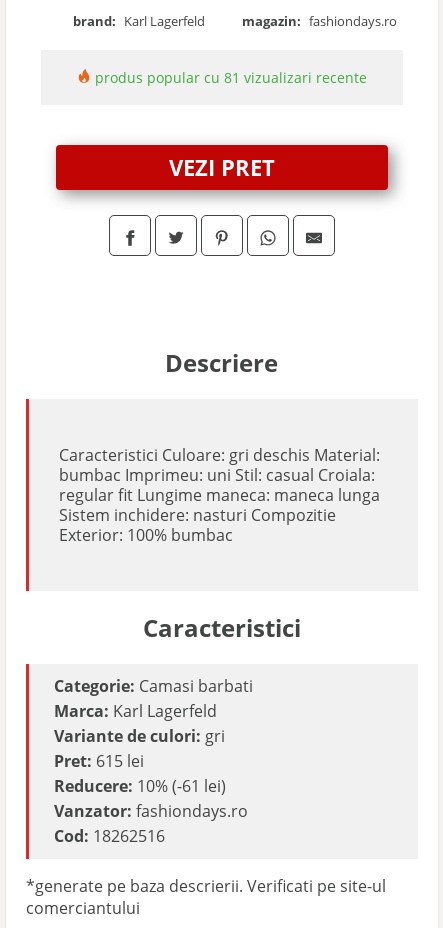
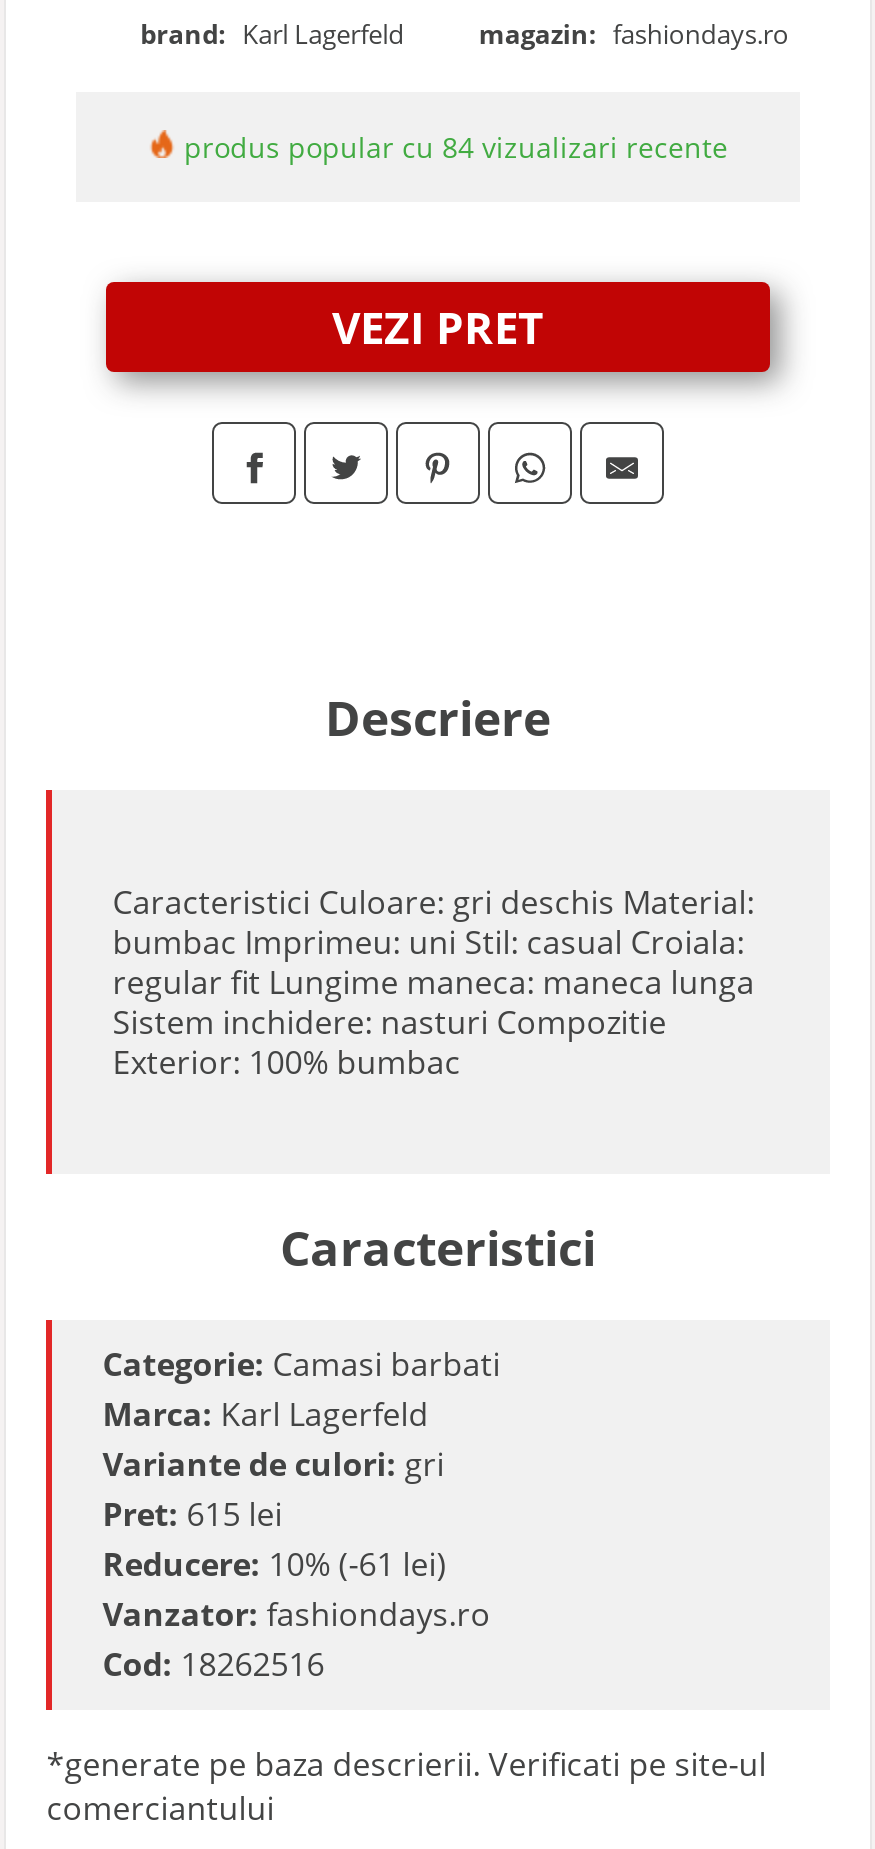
- produs popular cu 81 vizualizari recente
+ produs popular cu 84 vizualizari recente
